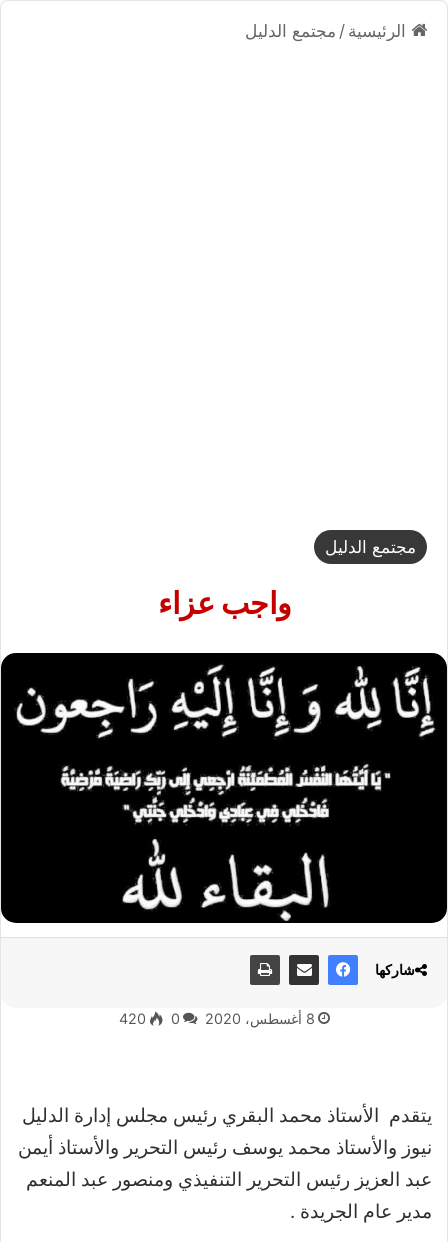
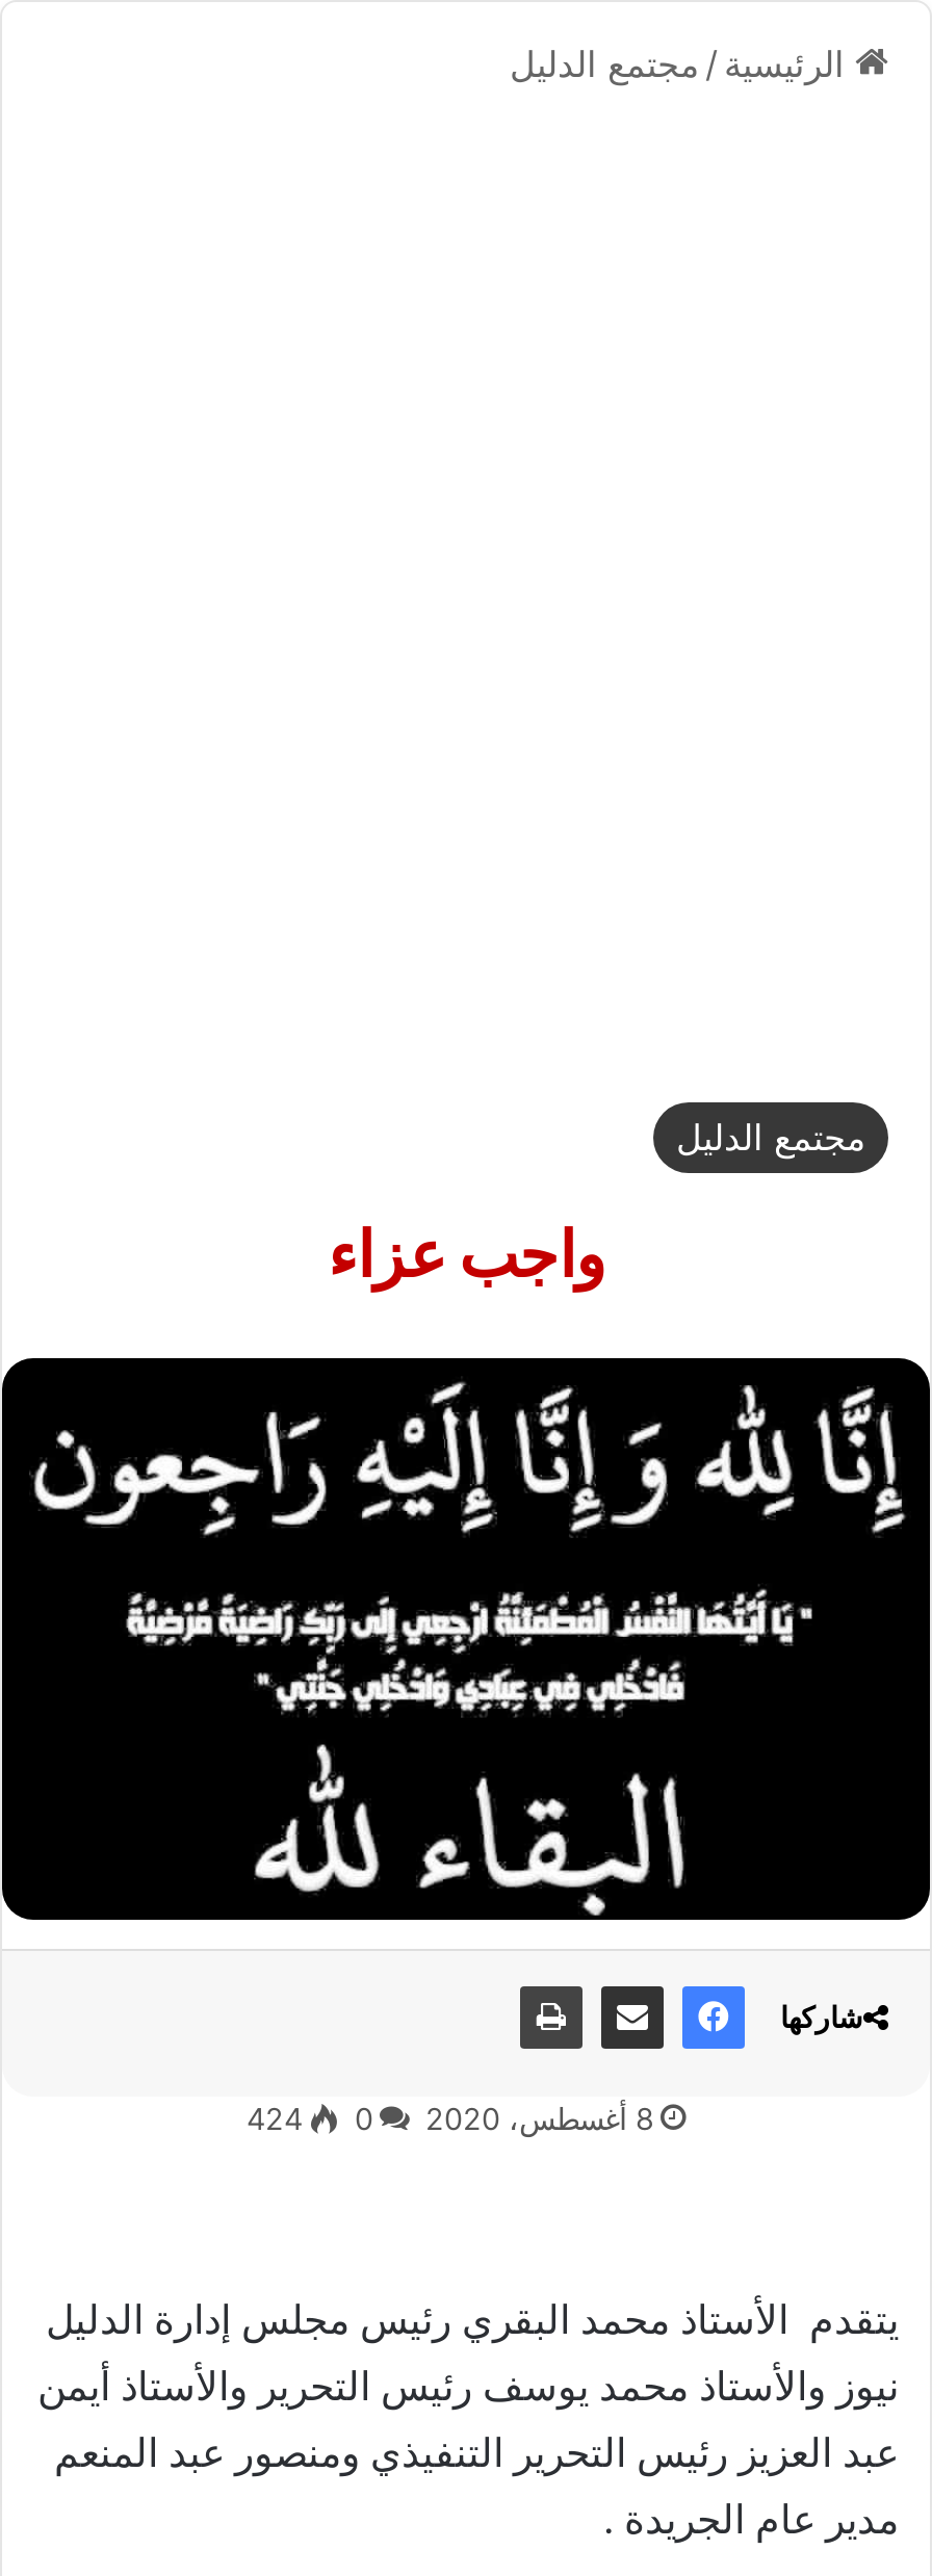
- 420 0
+ 424 0
